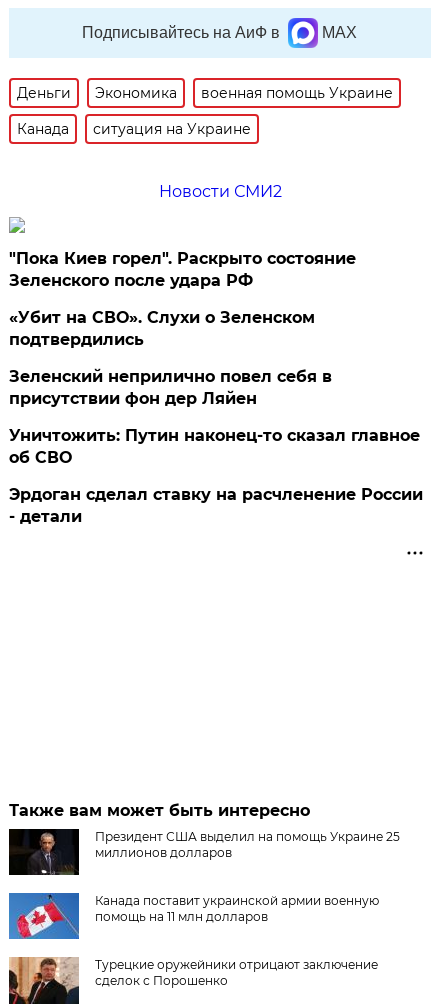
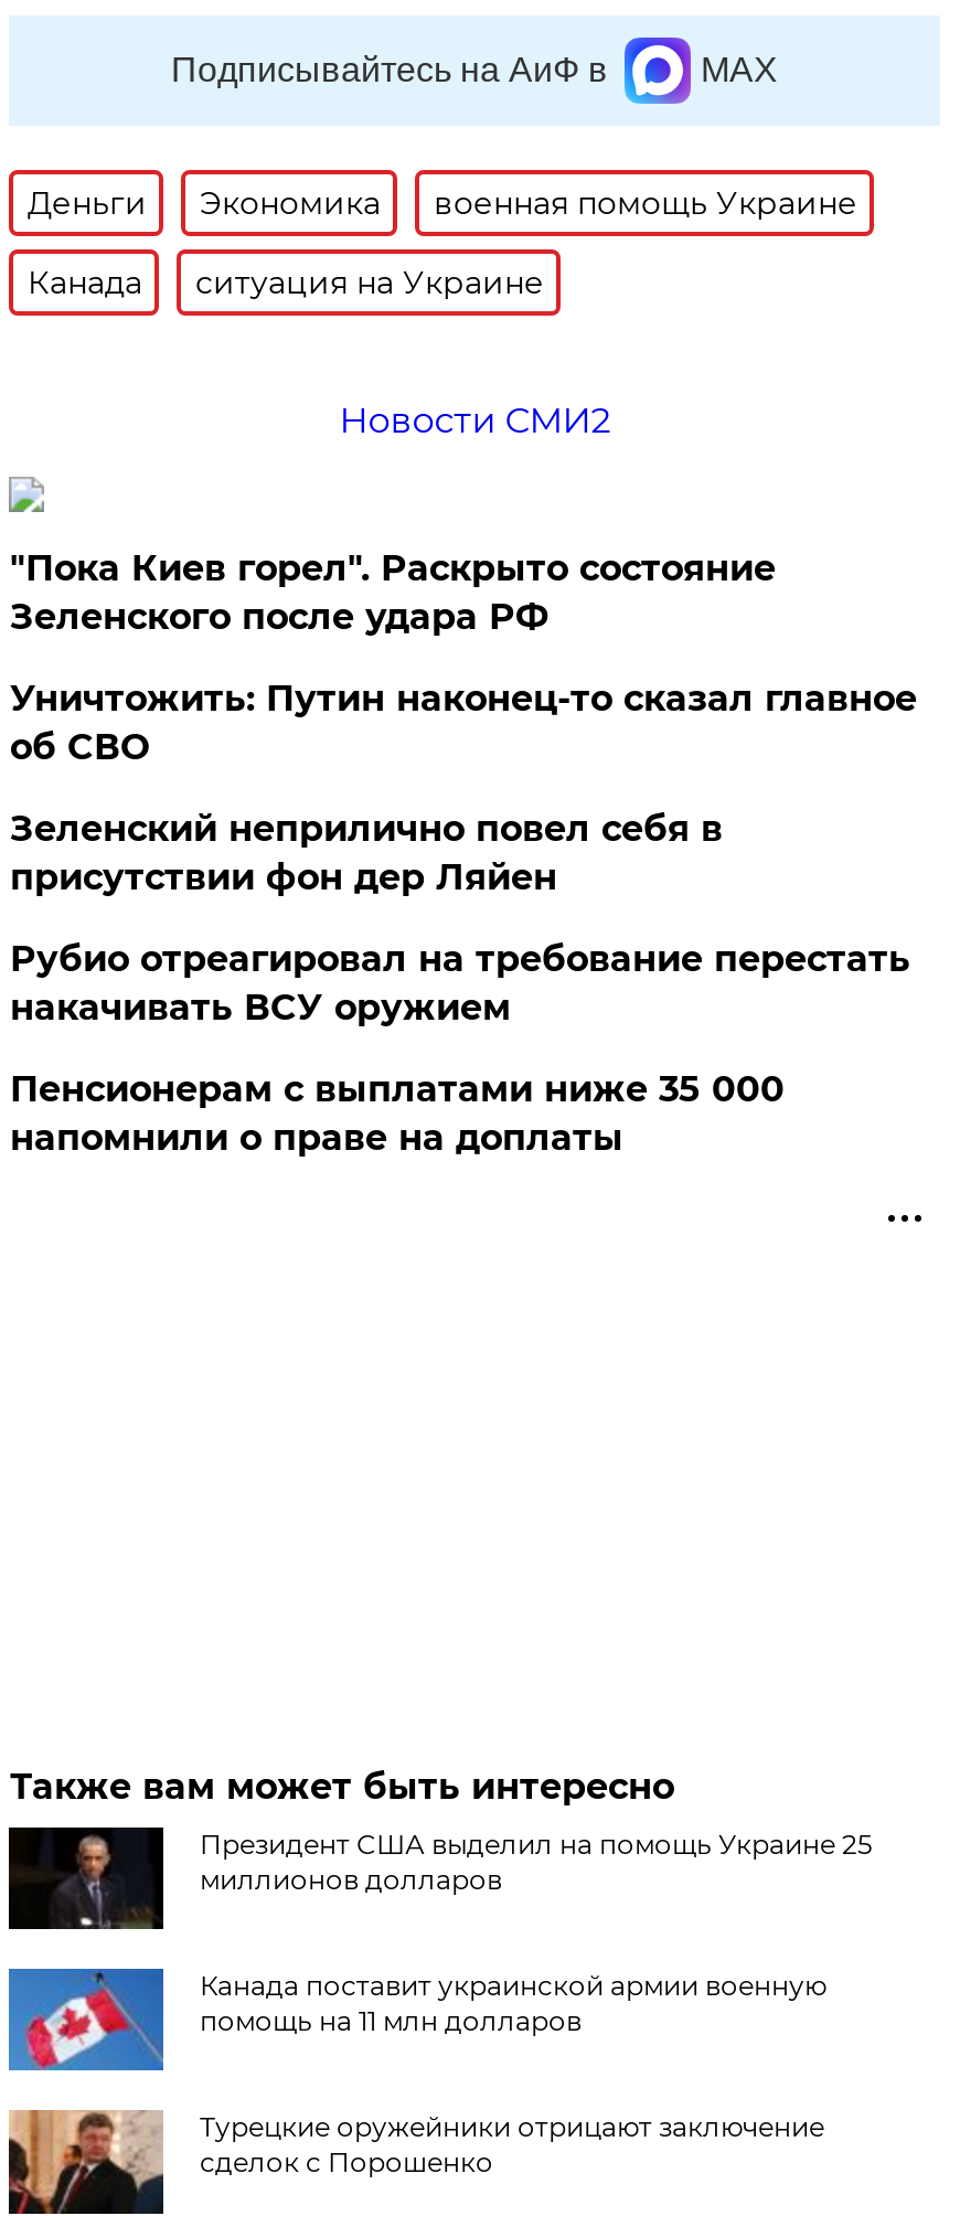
- «Убит на СВО». Слухи о Зеленском
- подтвердились

+ Рубио отреагировал на требование перестать
+ накачивать ВСУ оружием

moved up: Уничтожить: Путин наконец-то сказал главное | об СВО

- Эрдоган сделал ставку на расчленение России
- - детали
+ Пенсионерам с выплатами ниже 35 000
+ напомнили о праве на доплаты
